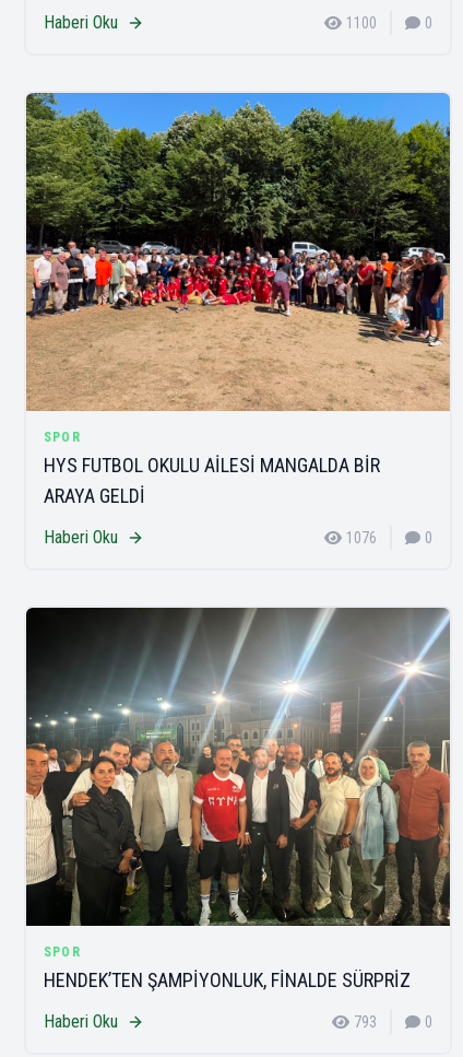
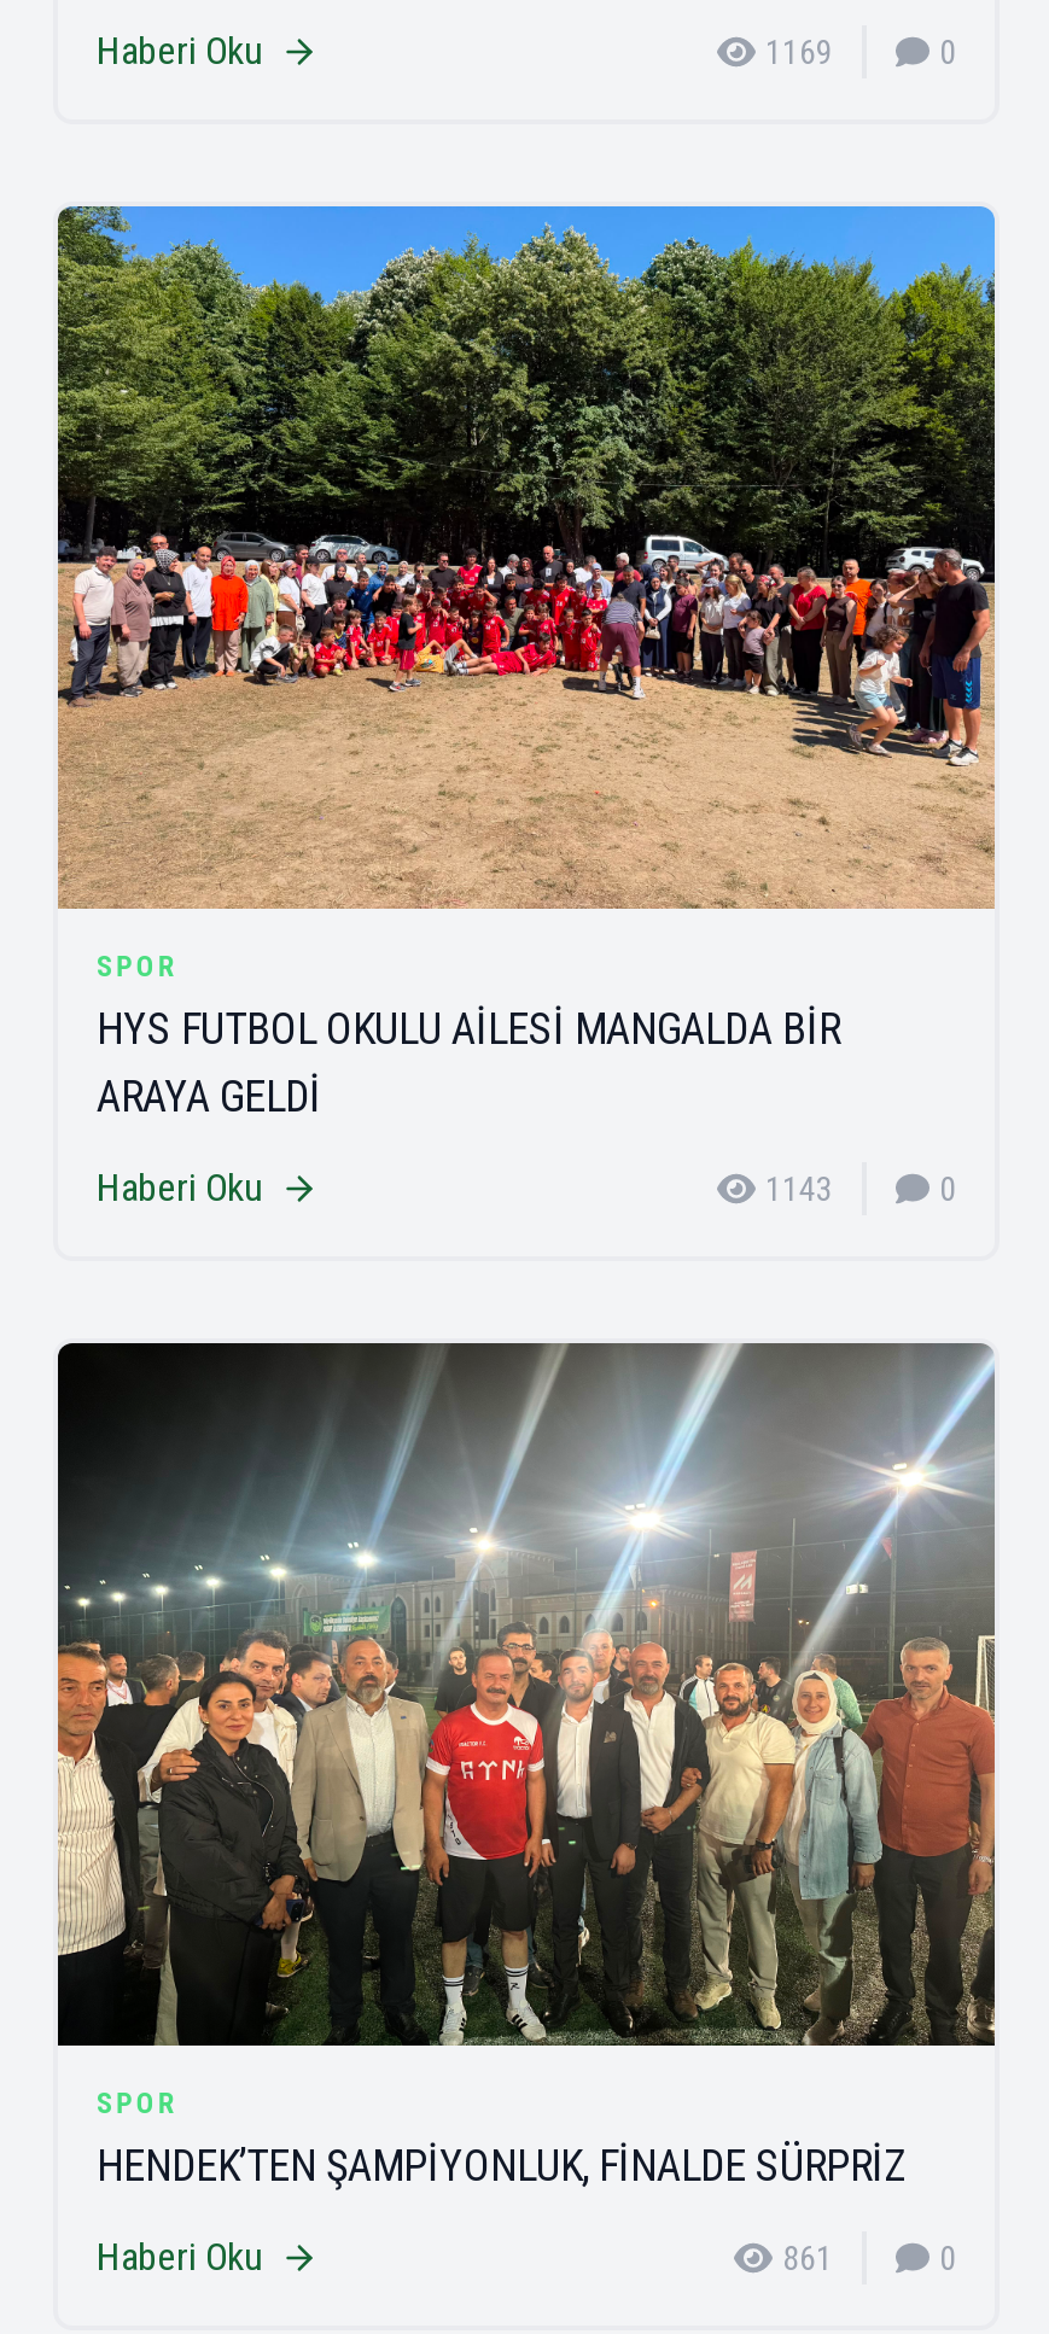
- 1100
+ 1169

- 1076
+ 1143

- 793
+ 861
